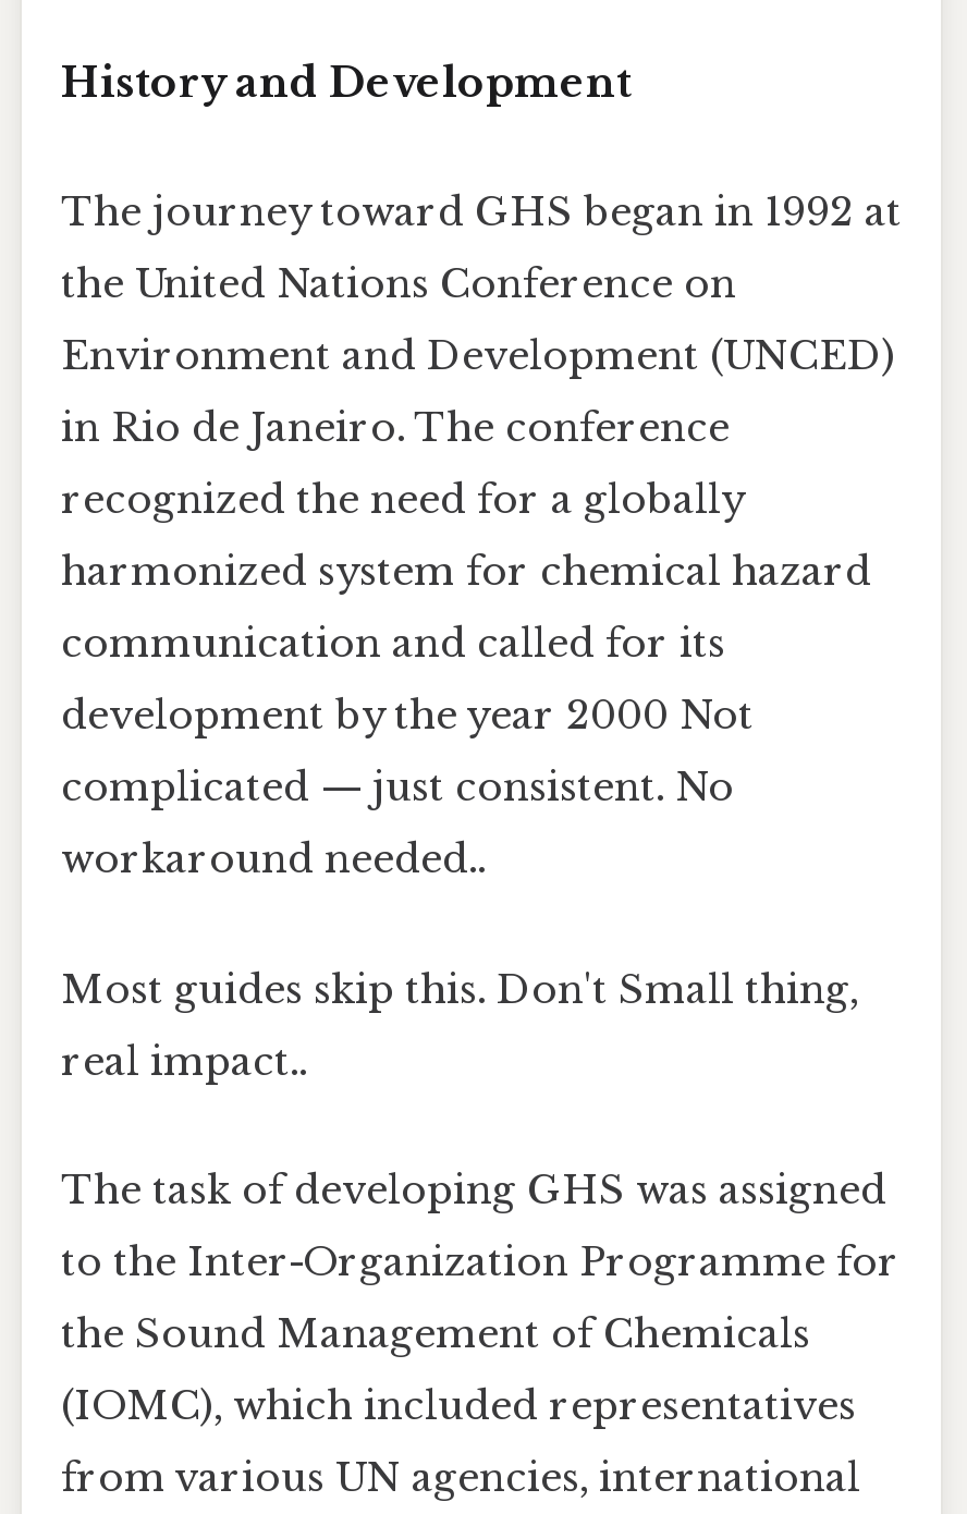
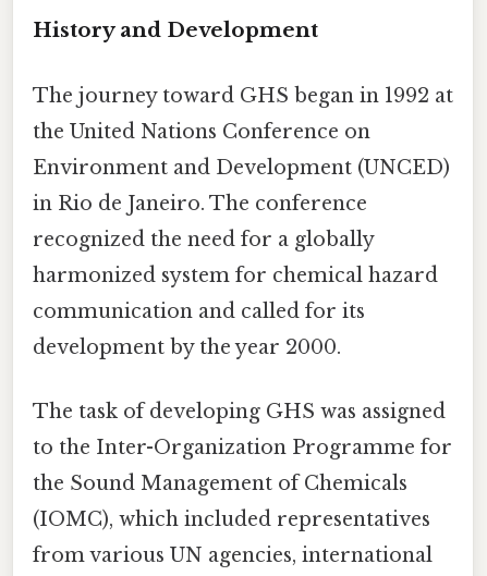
- development by the year 2000 Not
- complicated — just consistent. No
- workaround needed..
- Most guides skip this. Don't Small thing,
- real impact..
+ development by the year 2000.
